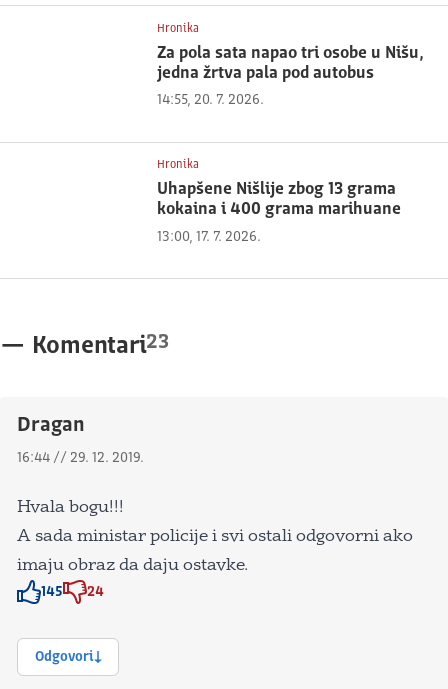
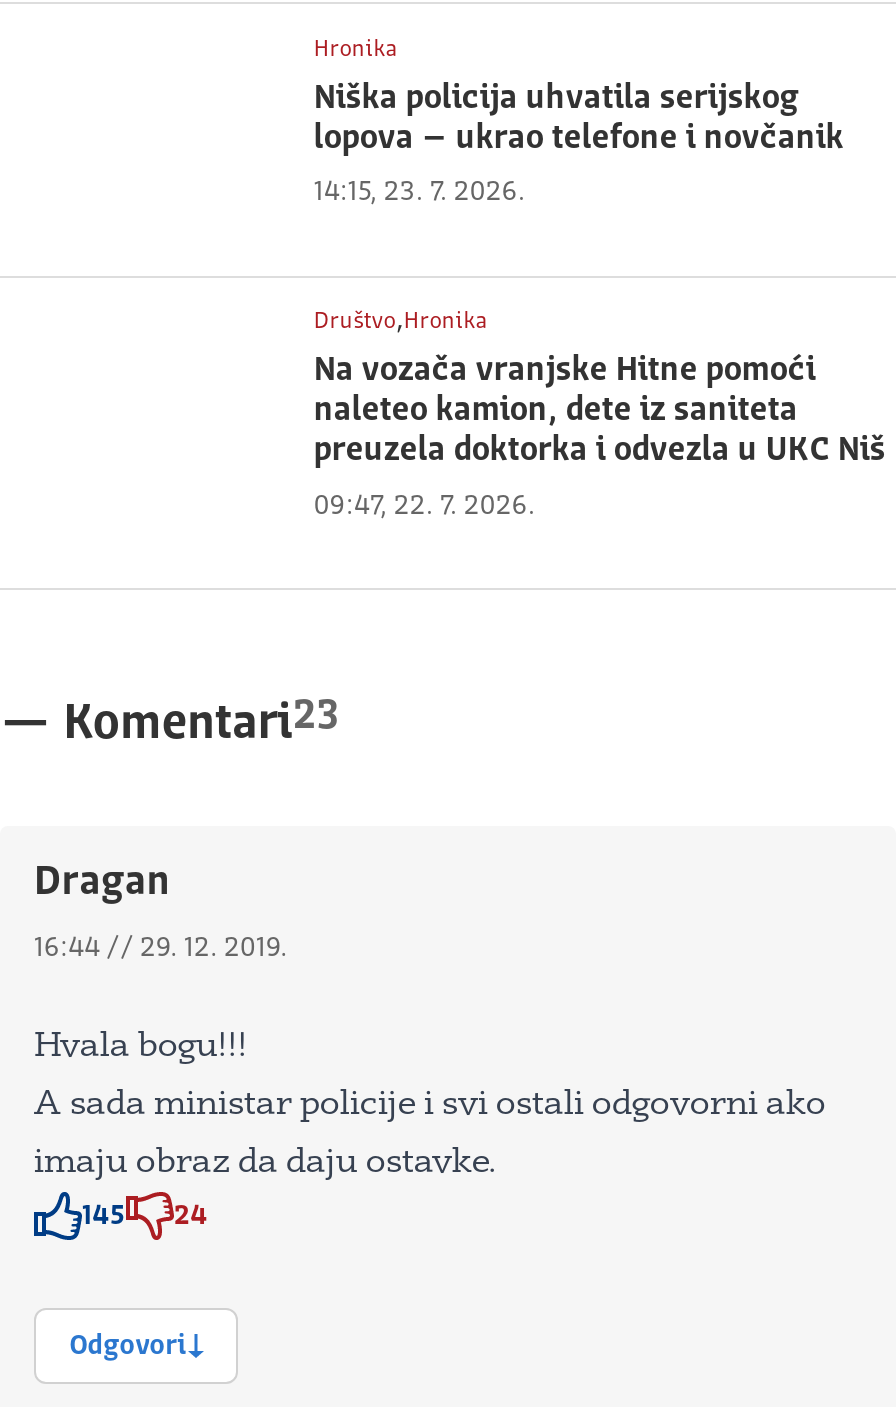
- Za pola sata napao tri osobe u Nišu,
- jedna žrtva pala pod autobus
+ Niška policija uhvatila serijskog
+ lopova – ukrao telefone i novčanik

- 14:55, 20. 7. 2026.
+ 14:15, 23. 7. 2026.

- Hronika
+ Društvo,Hronika

- Uhapšene Nišlije zbog 13 grama
- kokaina i 400 grama marihuane
+ Na vozača vranjske Hitne pomoći
+ naleteo kamion, dete iz saniteta
+ preuzela doktorka i odvezla u UKC Niš

- 13:00, 17. 7. 2026.
+ 09:47, 22. 7. 2026.
